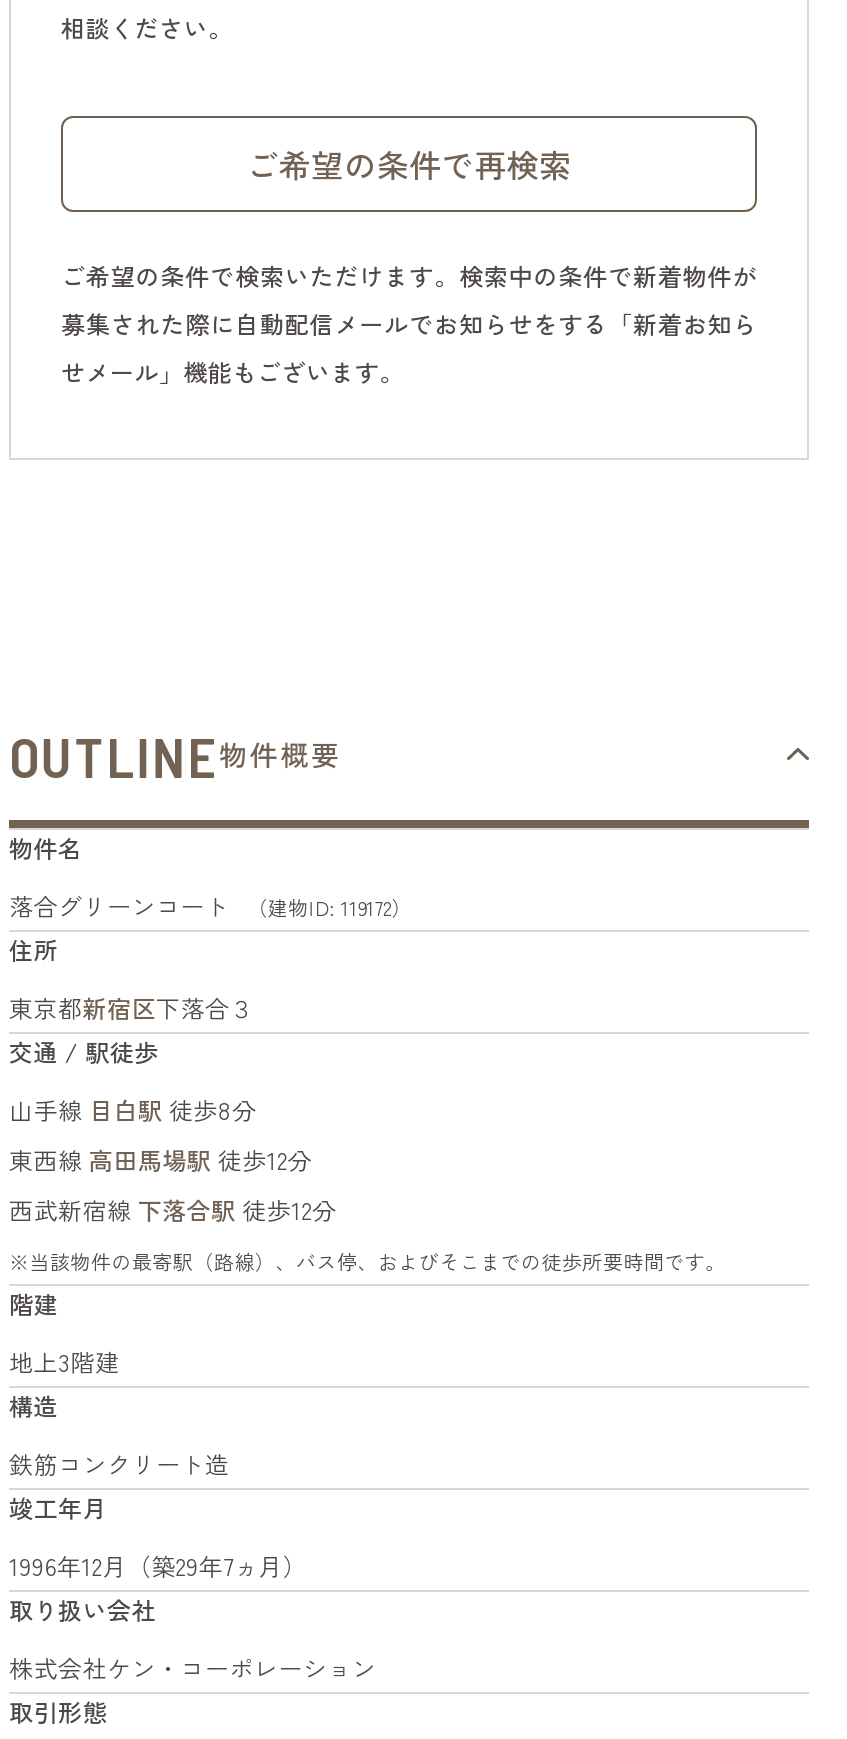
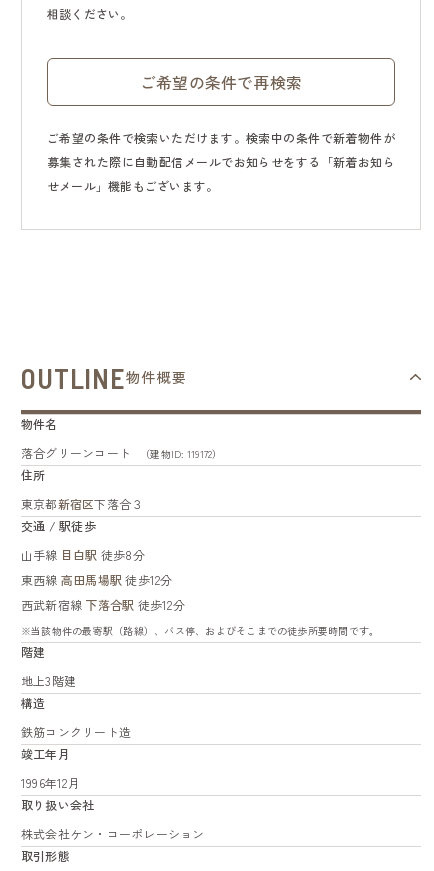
- 1996年12月（築29年7ヵ月）
+ 1996年12月
